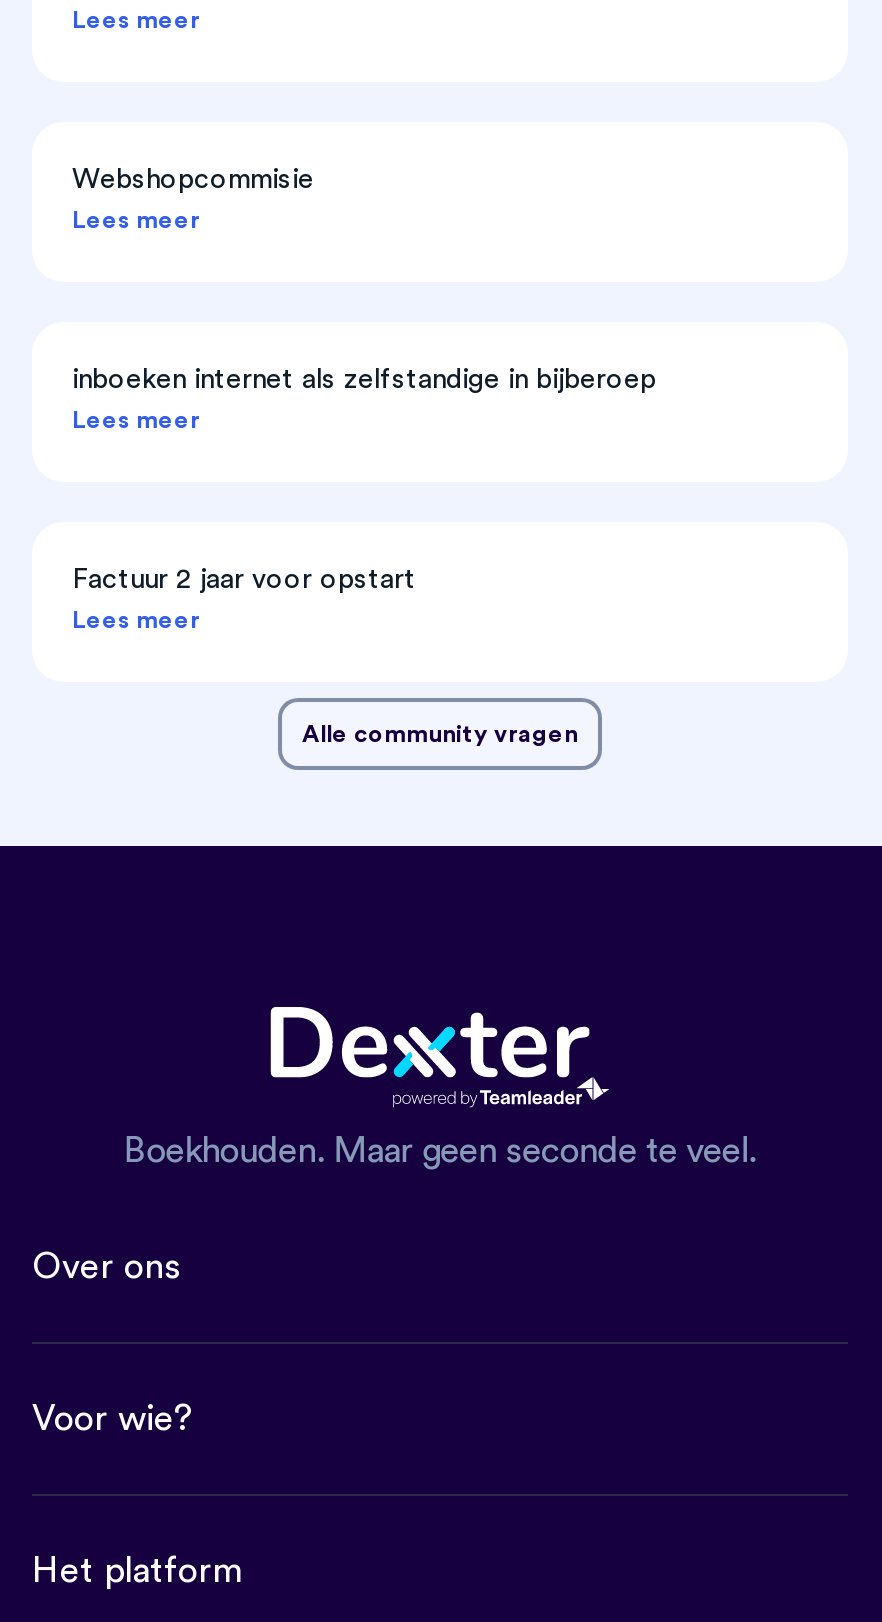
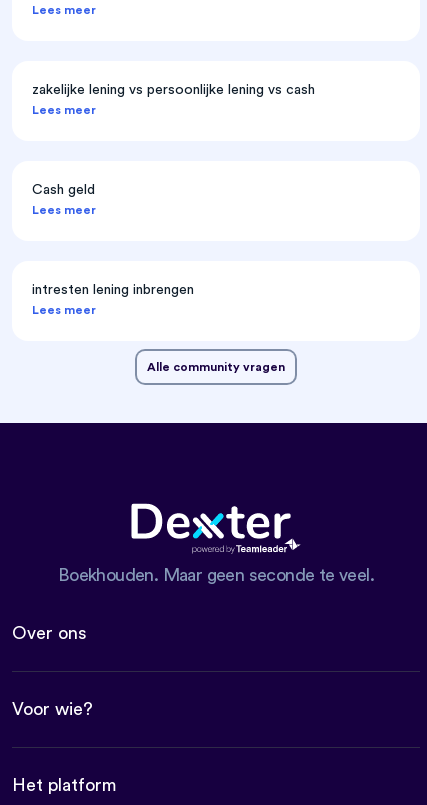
- Webshopcommisie
+ zakelijke lening vs persoonlijke lening vs cash

- inboeken internet als zelfstandige in bijberoep
+ Cash geld

- Factuur 2 jaar voor opstart
+ intresten lening inbrengen
